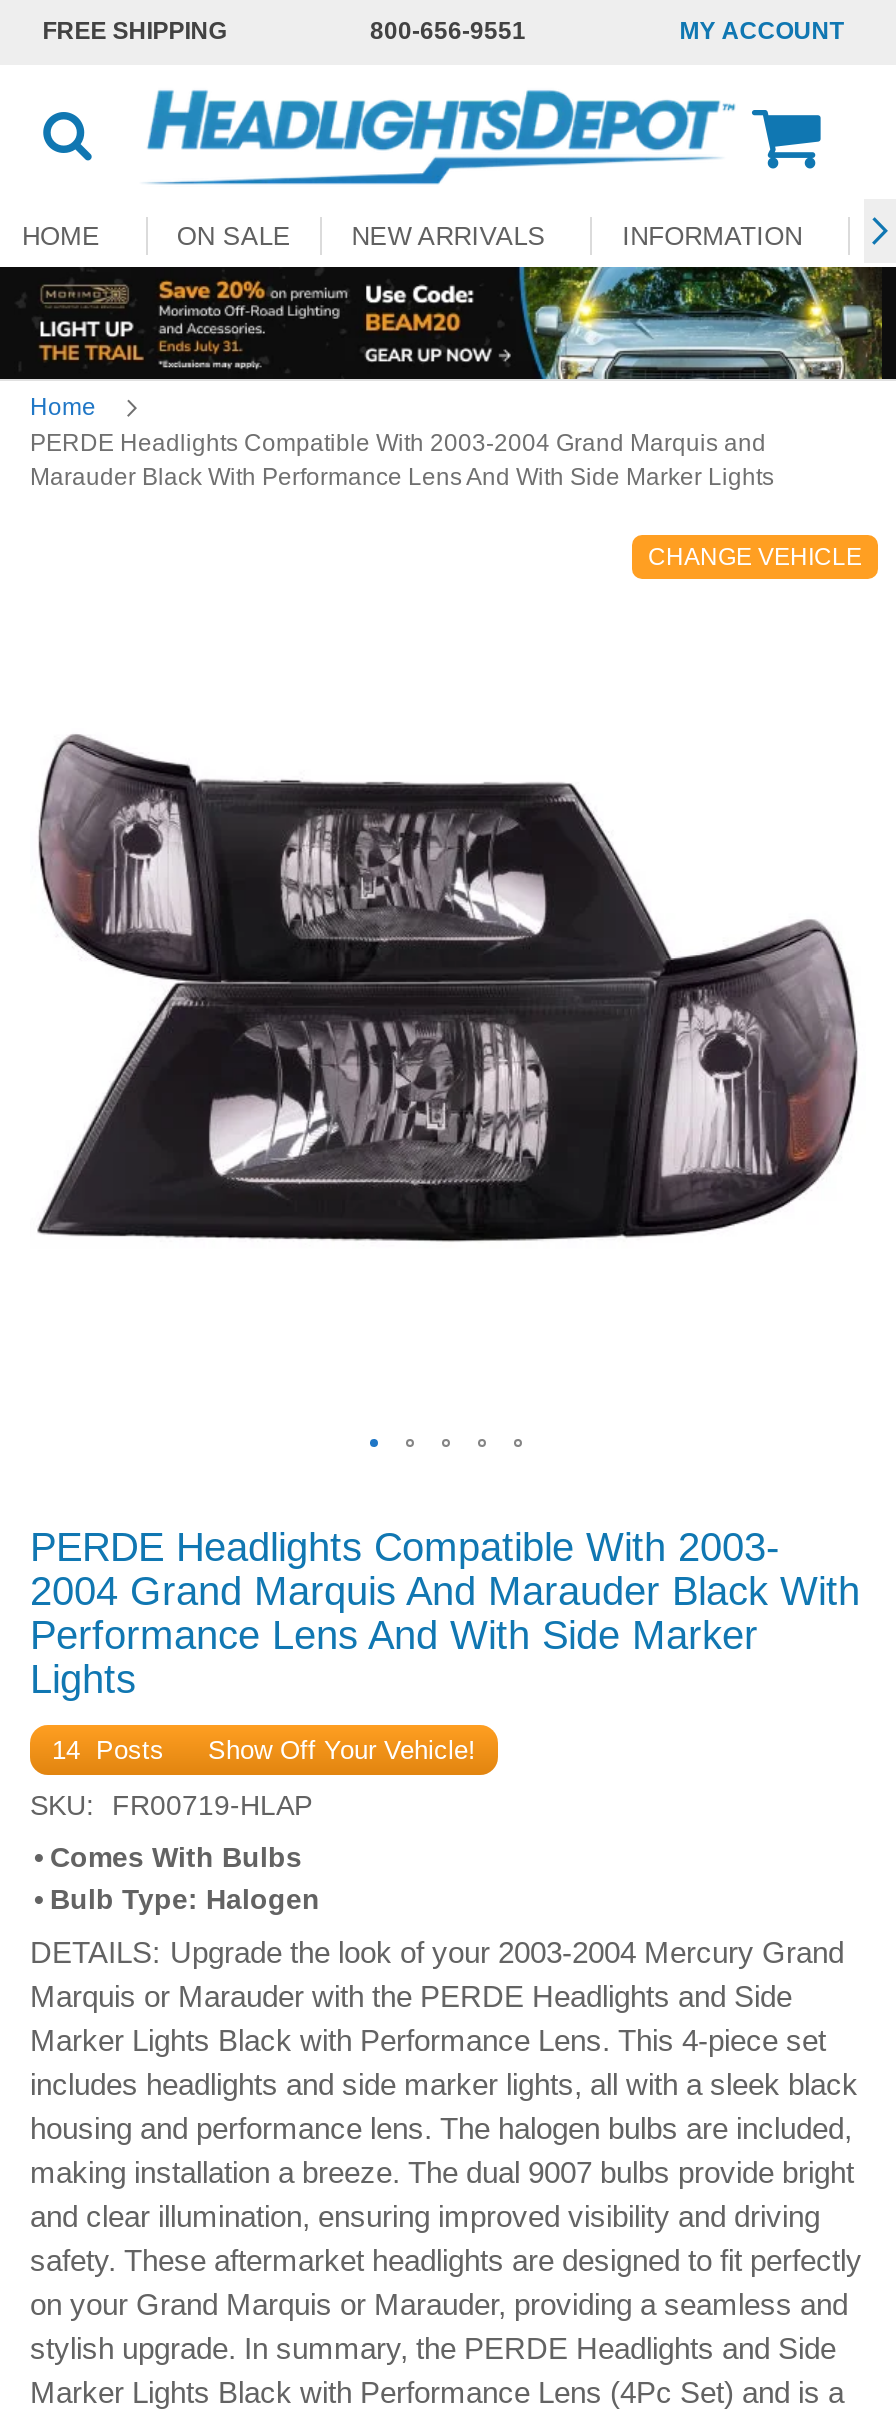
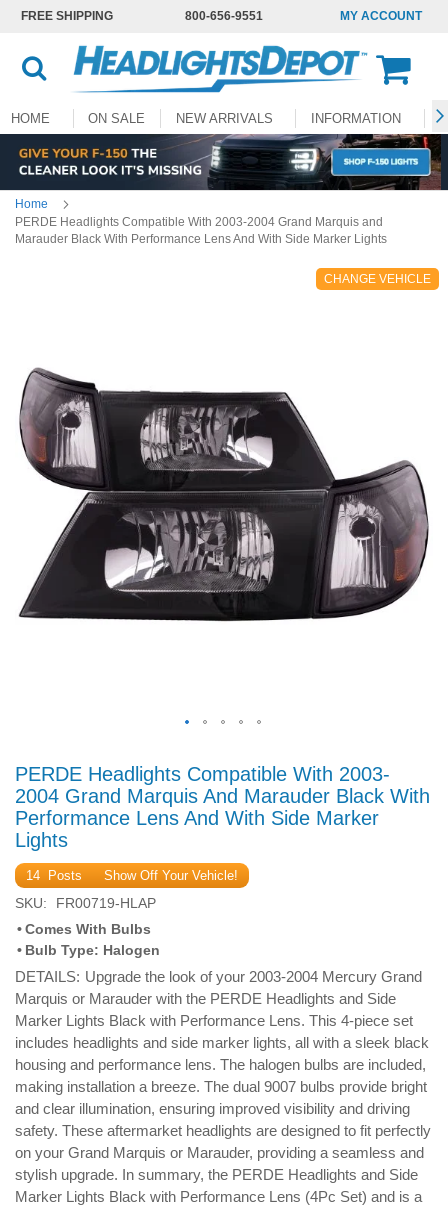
- [image]
+ [image]
